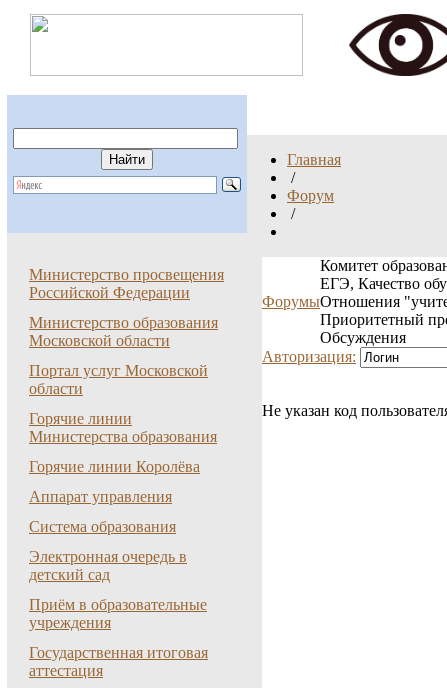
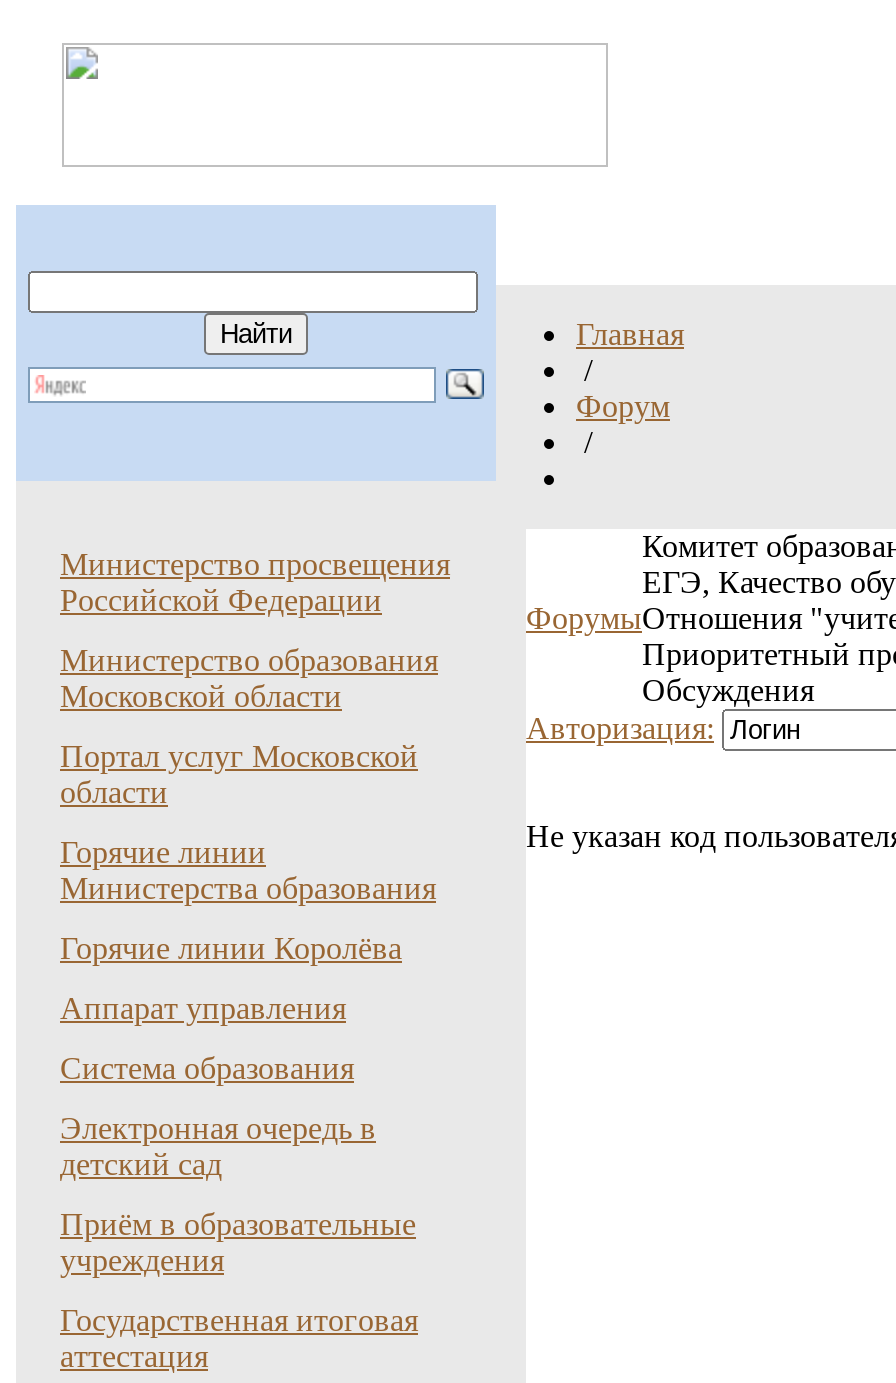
- [image]
